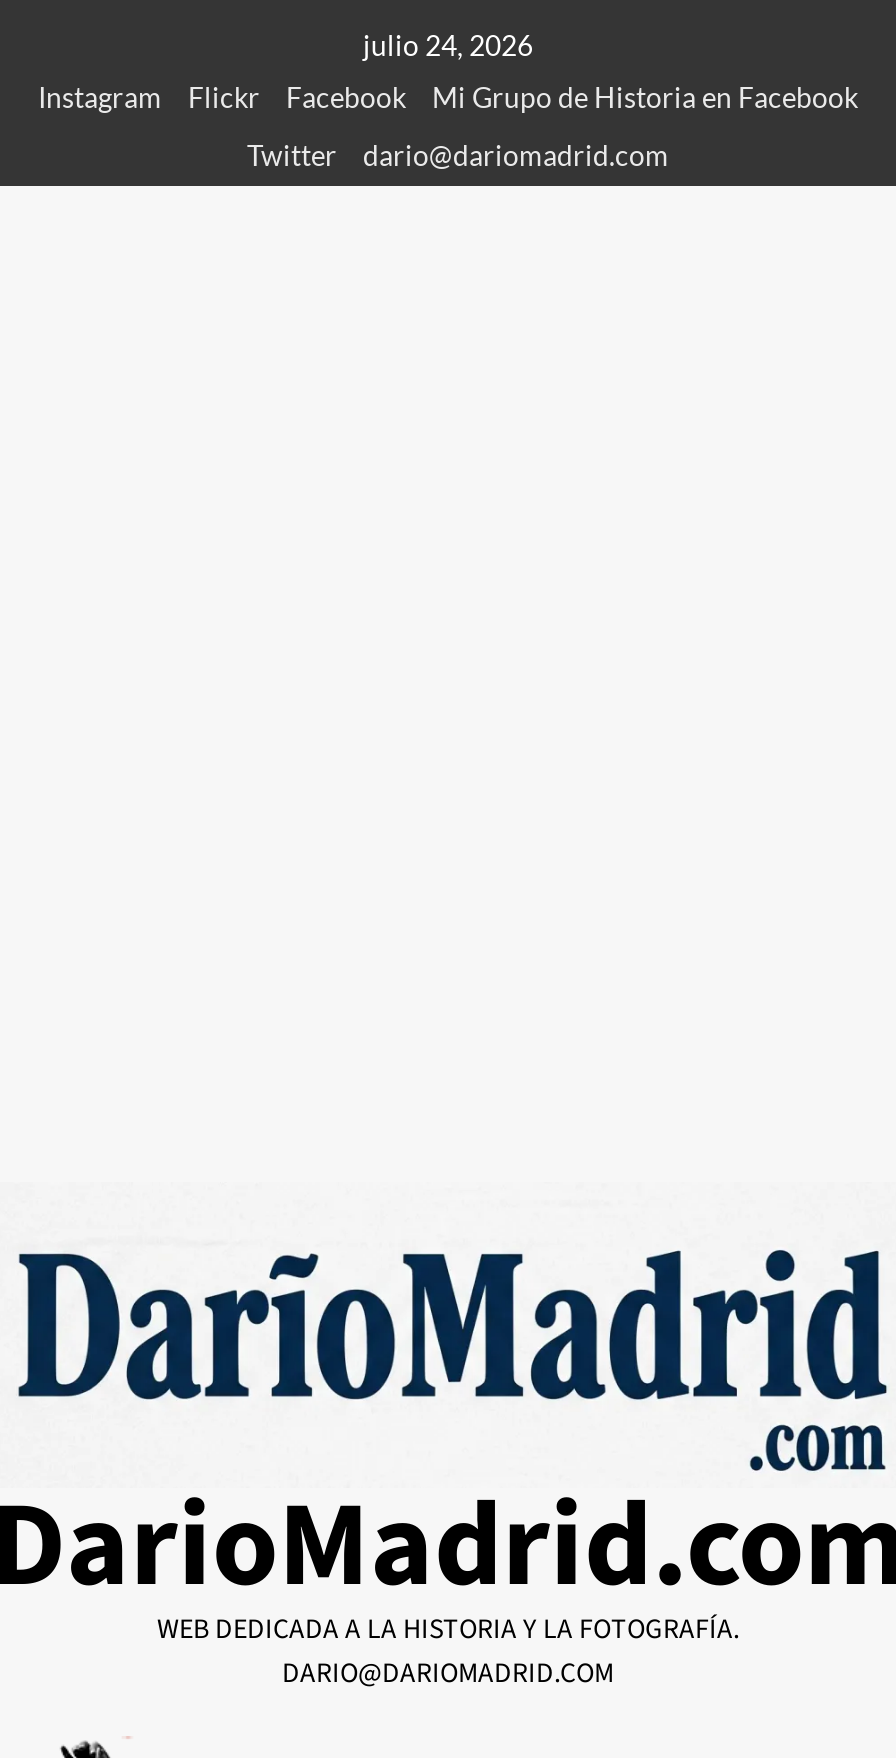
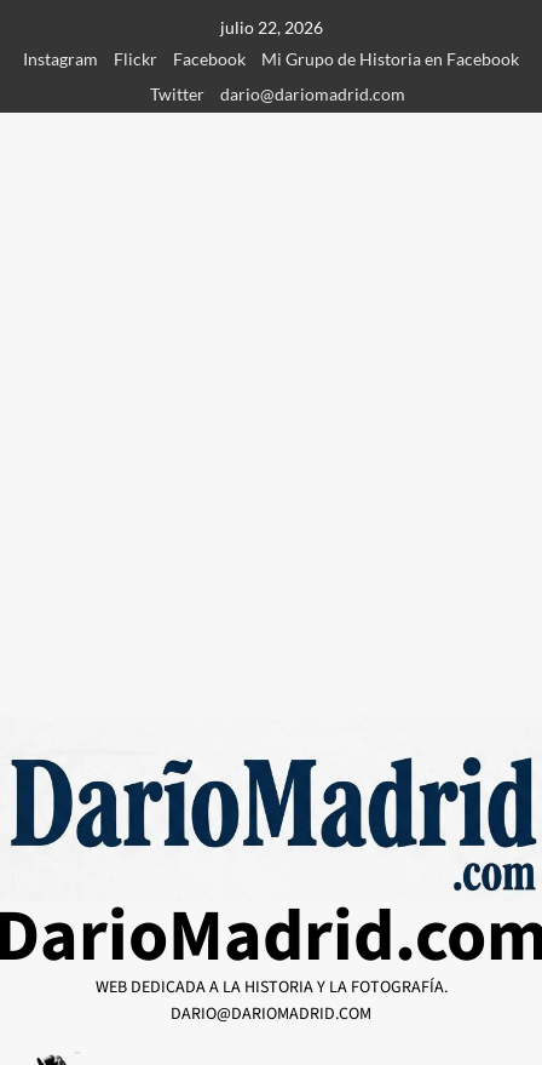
- julio 24, 2026
+ julio 22, 2026
